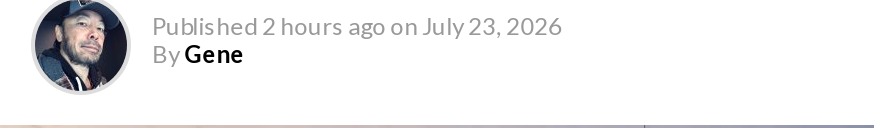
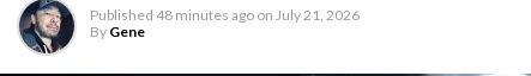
- Published 2 hours ago on July 23, 2026
+ Published 48 minutes ago on July 21, 2026
